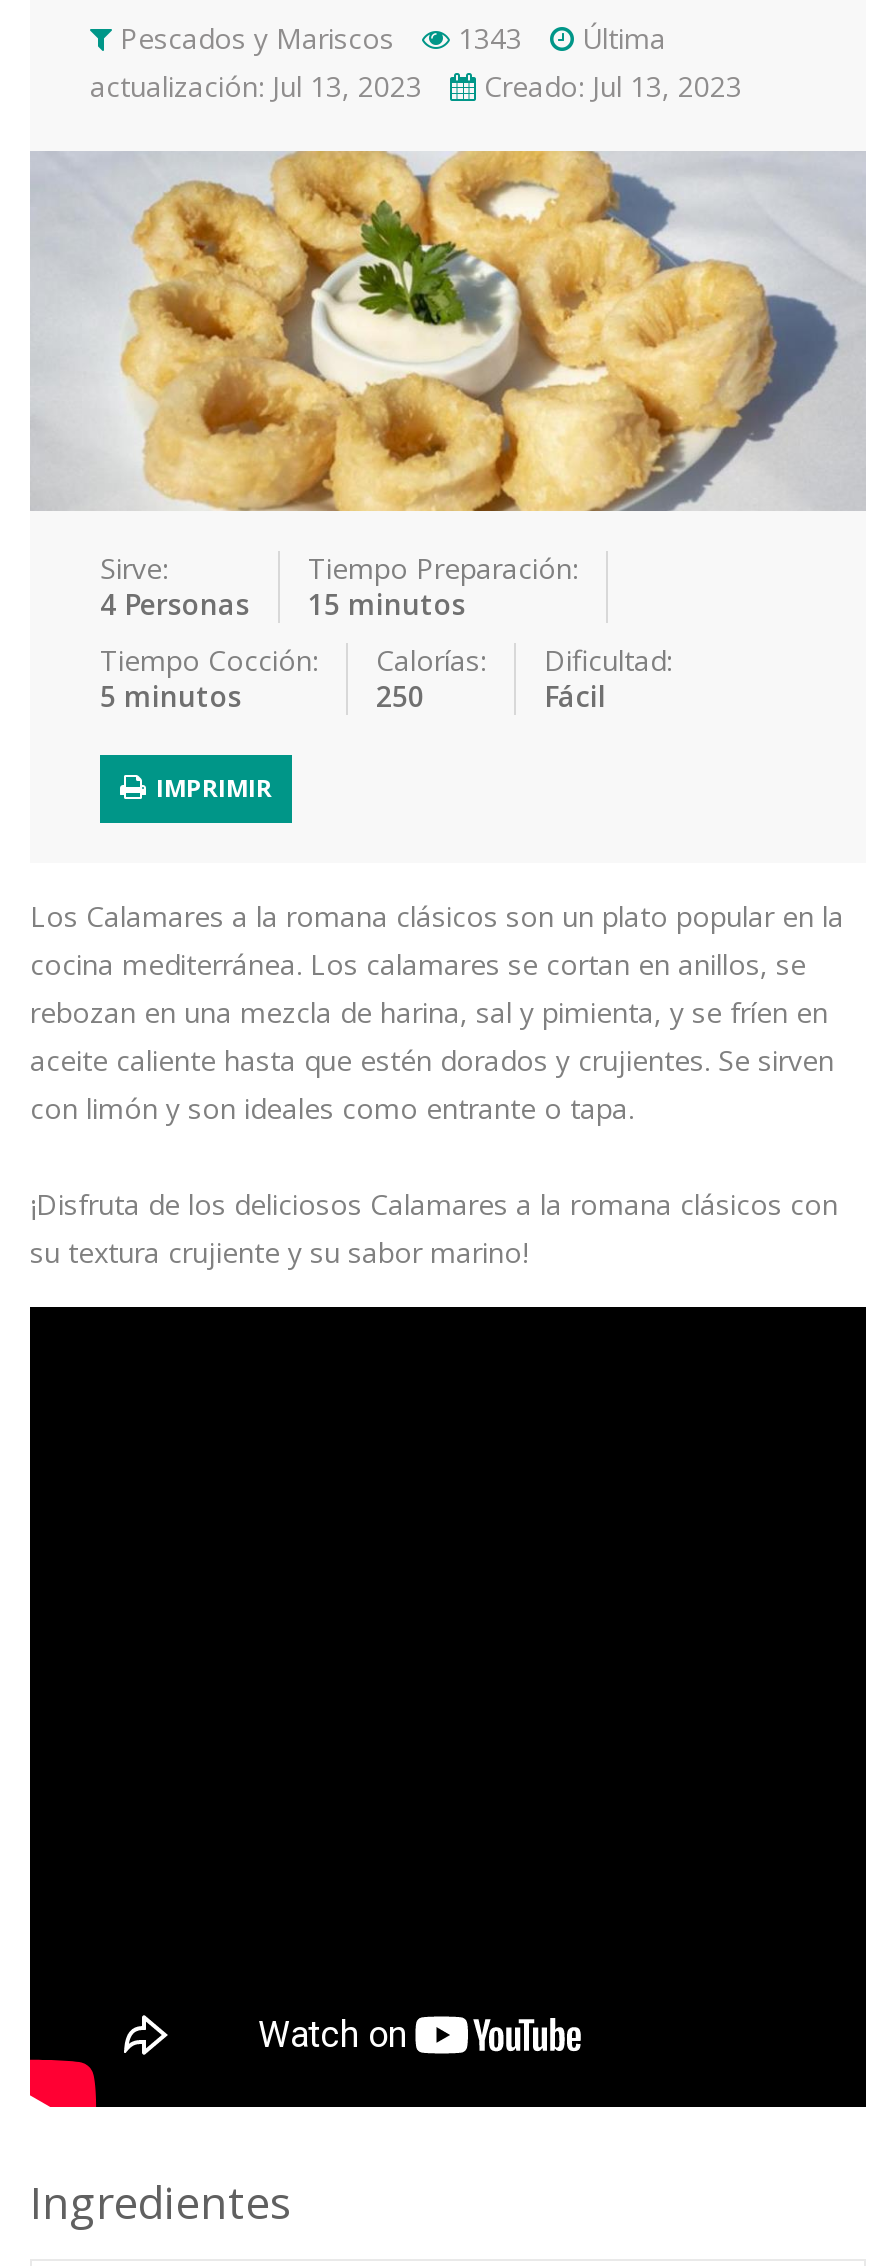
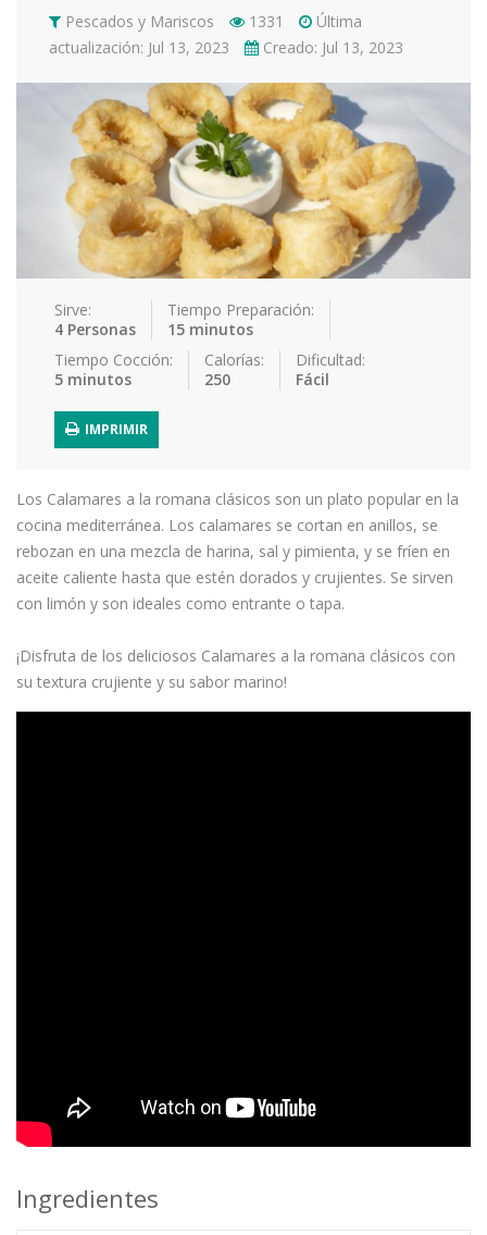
- Pescados y Mariscos 1343 Última
+ Pescados y Mariscos 1331 Última
